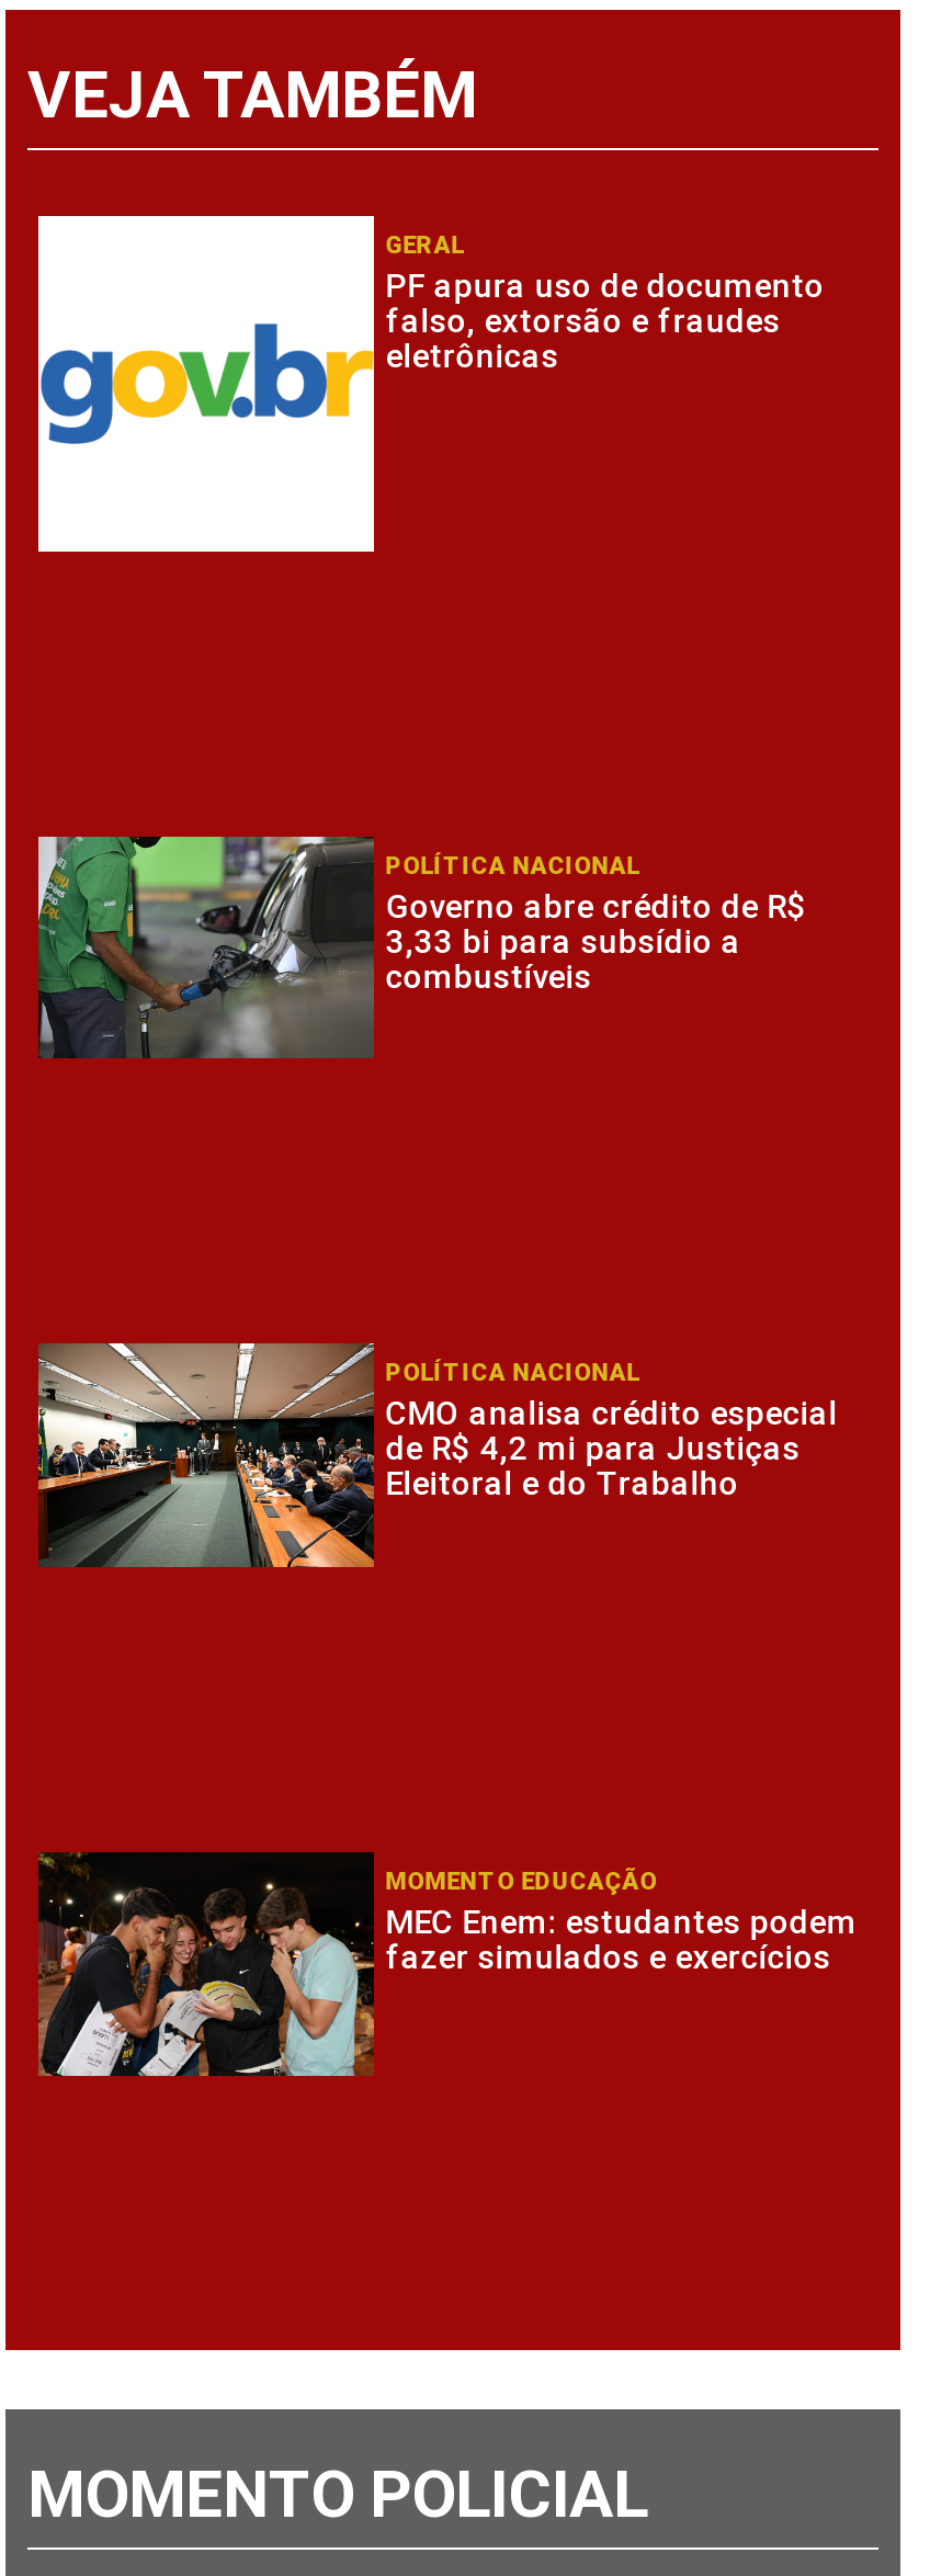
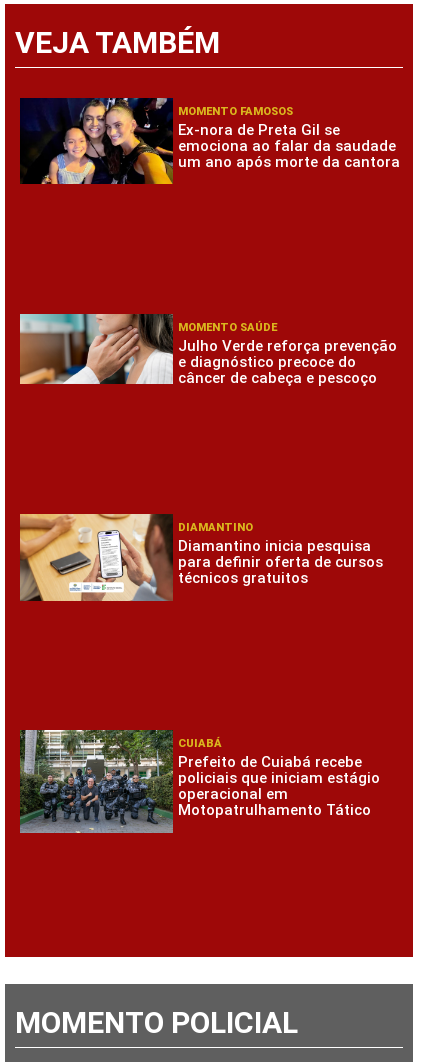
- [image]
- GERAL
- PF apura uso de documento
- falso, extorsão e fraudes
- eletrônicas
+ [image]
+ MOMENTO FAMOSOS
+ Ex-nora de Preta Gil se
+ emociona ao falar da saudade
+ um ano após morte da cantora

- [image]
- POLÍTICA NACIONAL
- Governo abre crédito de R$
- 3,33 bi para subsídio a
- combustíveis
+ [image]
+ MOMENTO SAÚDE
+ Julho Verde reforça prevenção
+ e diagnóstico precoce do
+ câncer de cabeça e pescoço

- [image]
- POLÍTICA NACIONAL
- CMO analisa crédito especial
- de R$ 4,2 mi para Justiças
- Eleitoral e do Trabalho
+ [image]
+ DIAMANTINO
+ Diamantino inicia pesquisa
+ para definir oferta de cursos
+ técnicos gratuitos

- [image]
- MOMENTO EDUCAÇÃO
- MEC Enem: estudantes podem
- fazer simulados e exercícios
+ [image]
+ CUIABÁ
+ Prefeito de Cuiabá recebe
+ policiais que iniciam estágio
+ operacional em
+ Motopatrulhamento Tático
